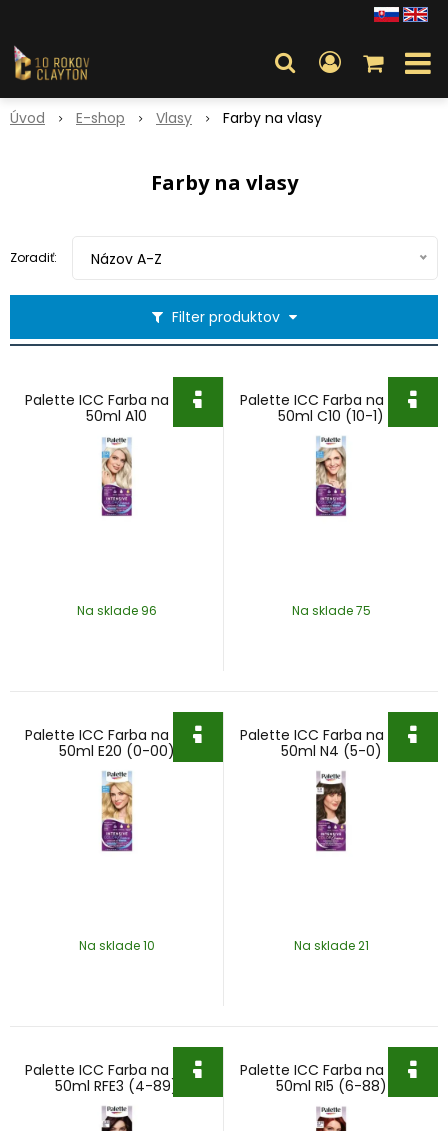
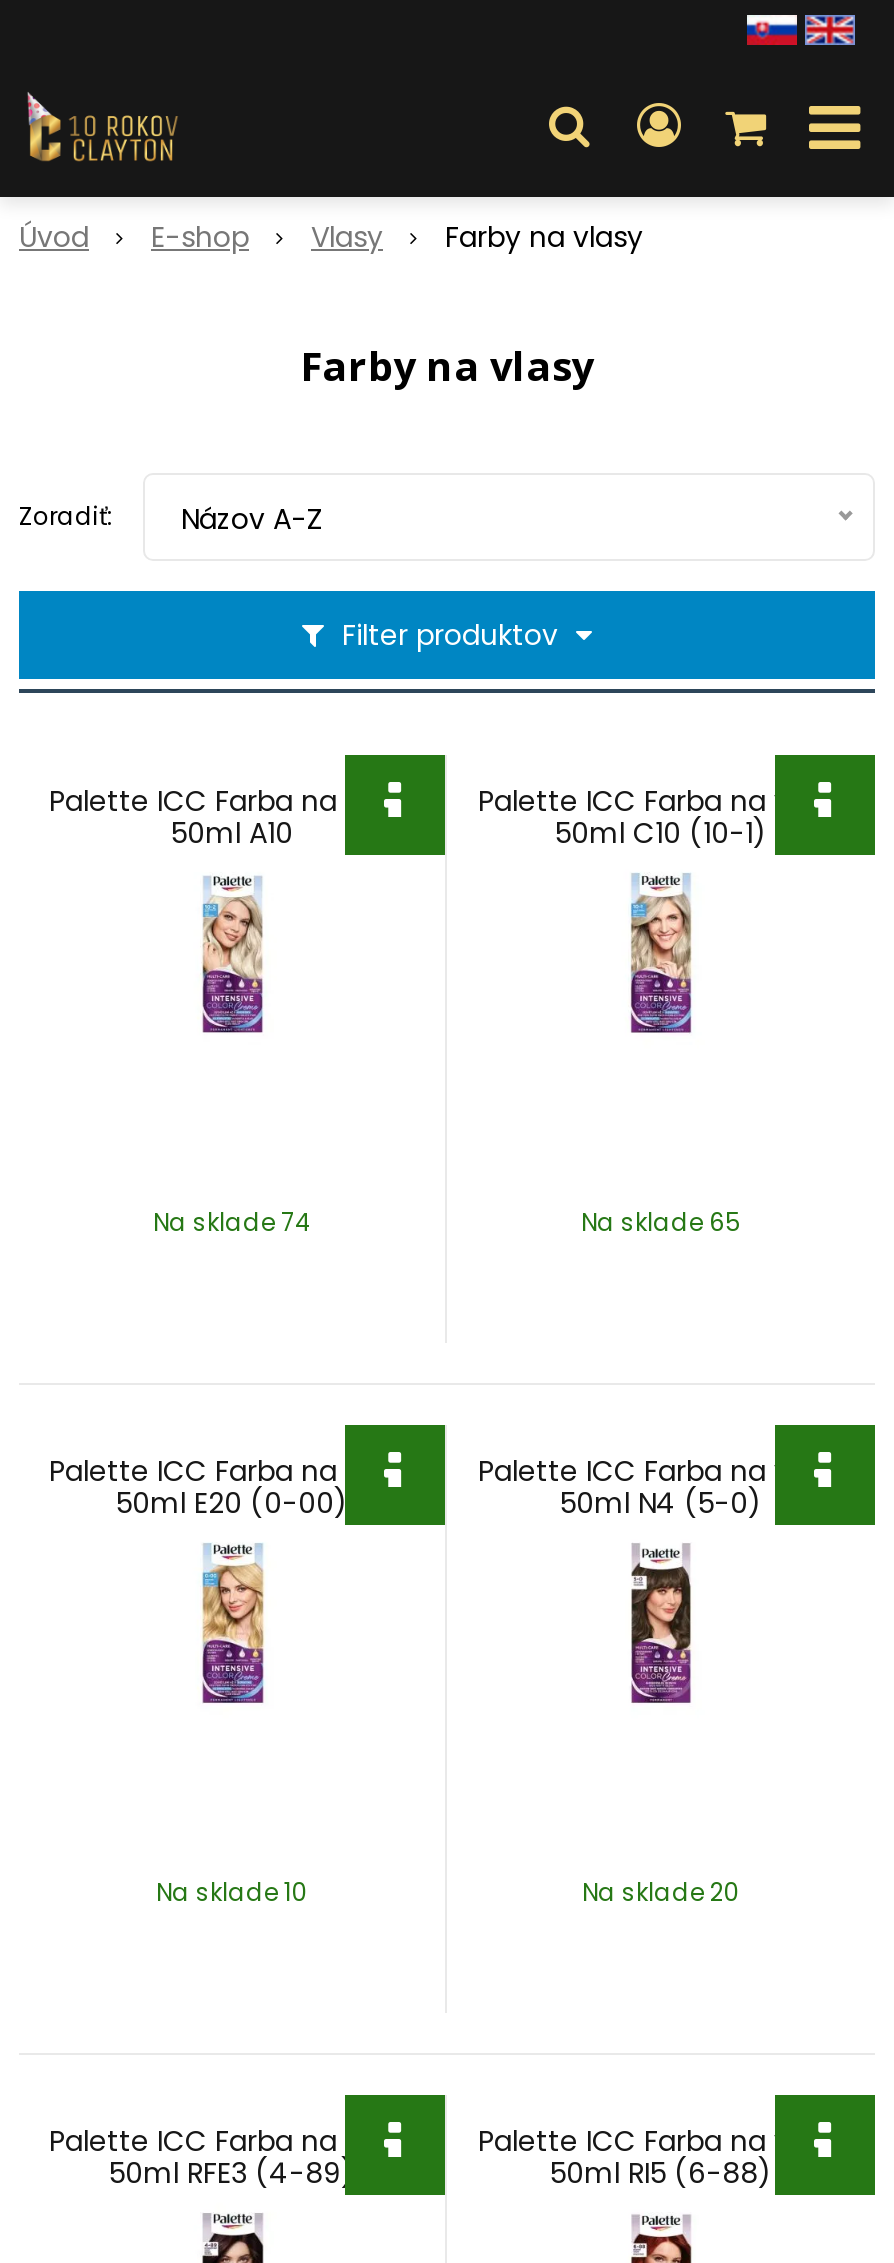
- Na sklade 96
+ Na sklade 74

- Na sklade 75
+ Na sklade 65

- Na sklade 21
+ Na sklade 20
